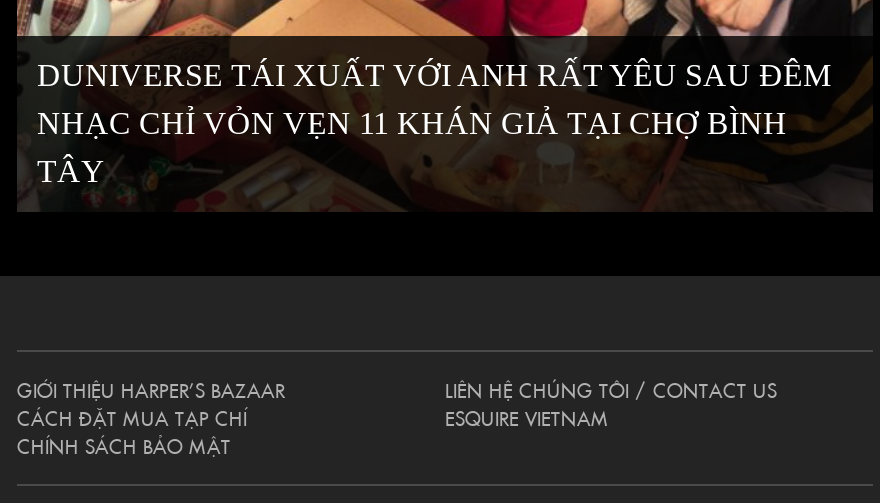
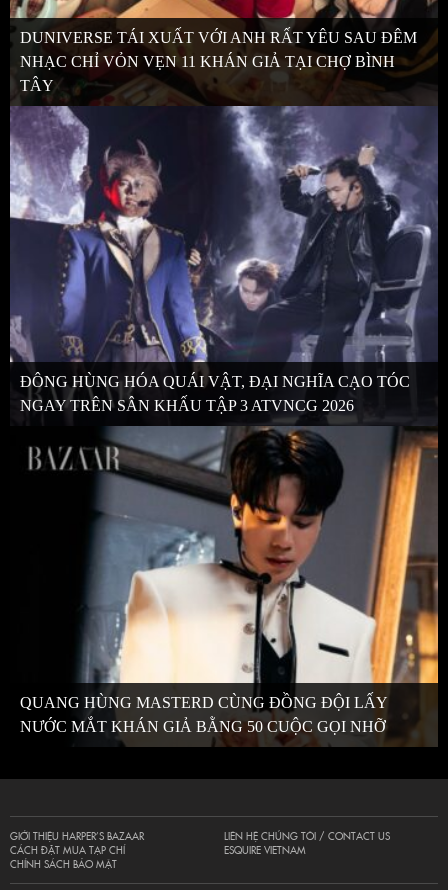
+ [image]
+ ĐÔNG HÙNG HÓA QUÁI VẬT, ĐẠI NGHĨA CẠO TÓC
+ NGAY TRÊN SÂN KHẤU TẬP 3 ATVNCG 2026

+ [image]
+ QUANG HÙNG MASTERD CÙNG ĐỒNG ĐỘI LẤY
+ NƯỚC MẮT KHÁN GIẢ BẰNG 50 CUỘC GỌI NHỠ
